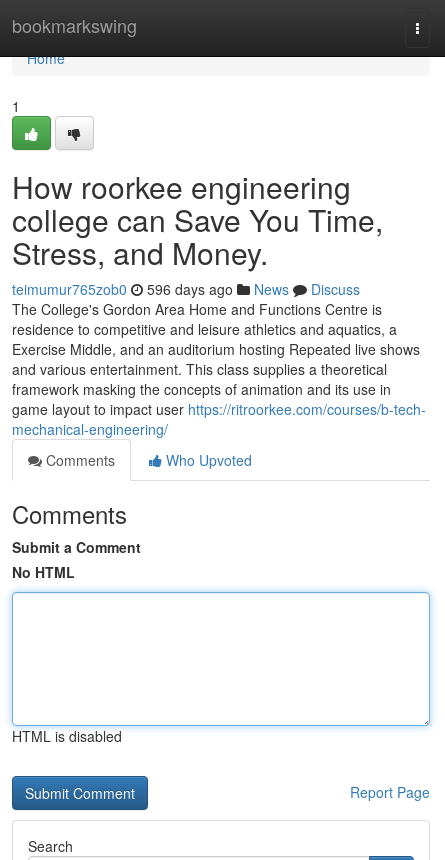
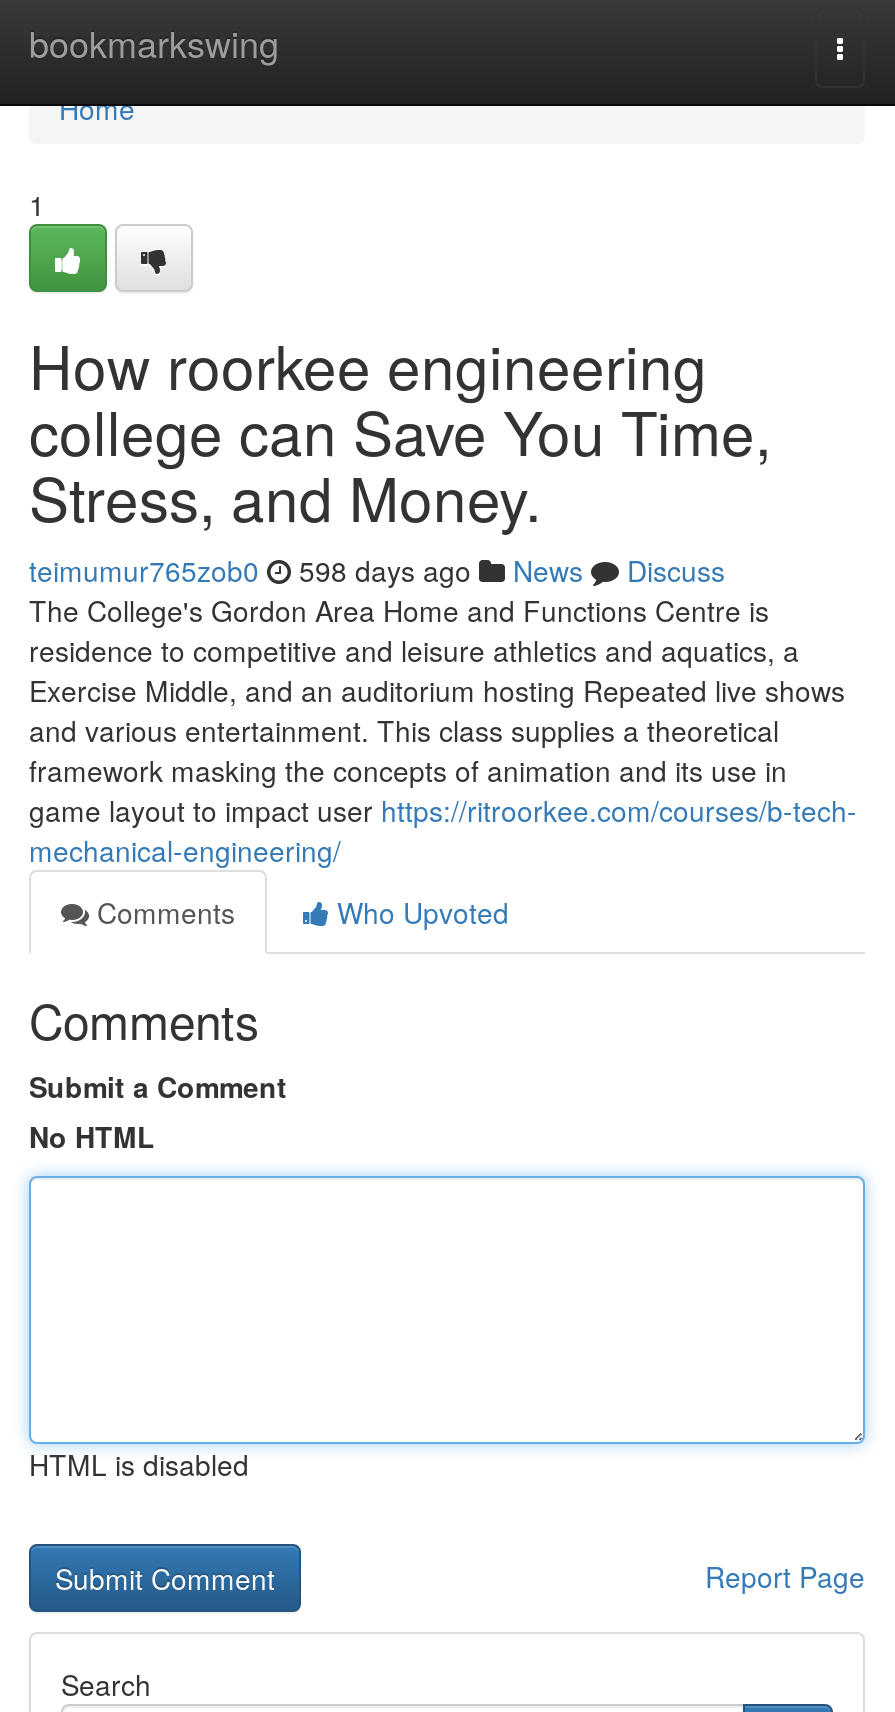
- teimumur765zob0 596 days ago News Discuss
+ teimumur765zob0 598 days ago News Discuss
